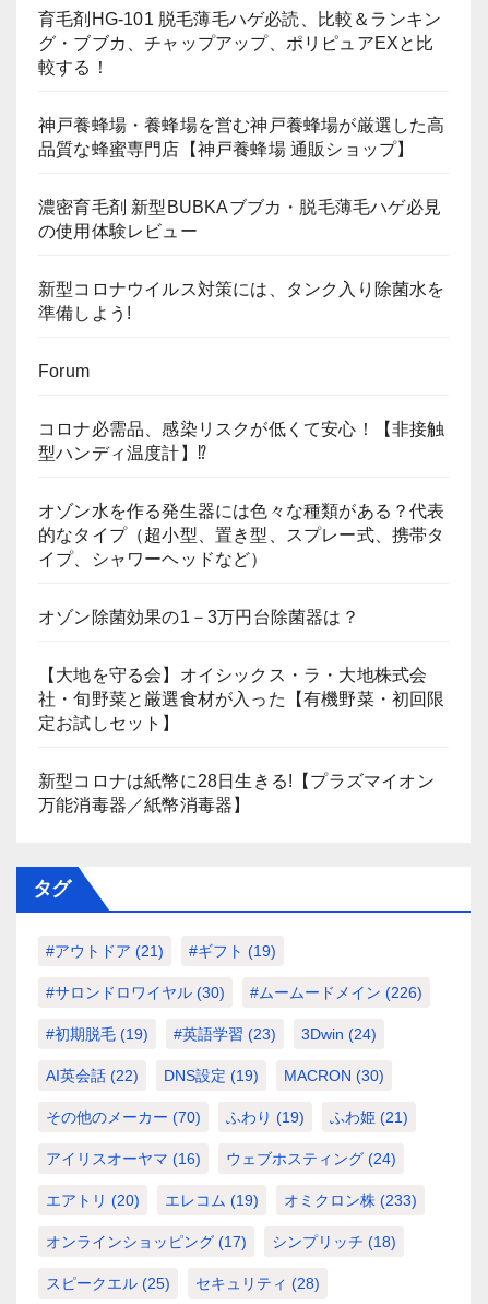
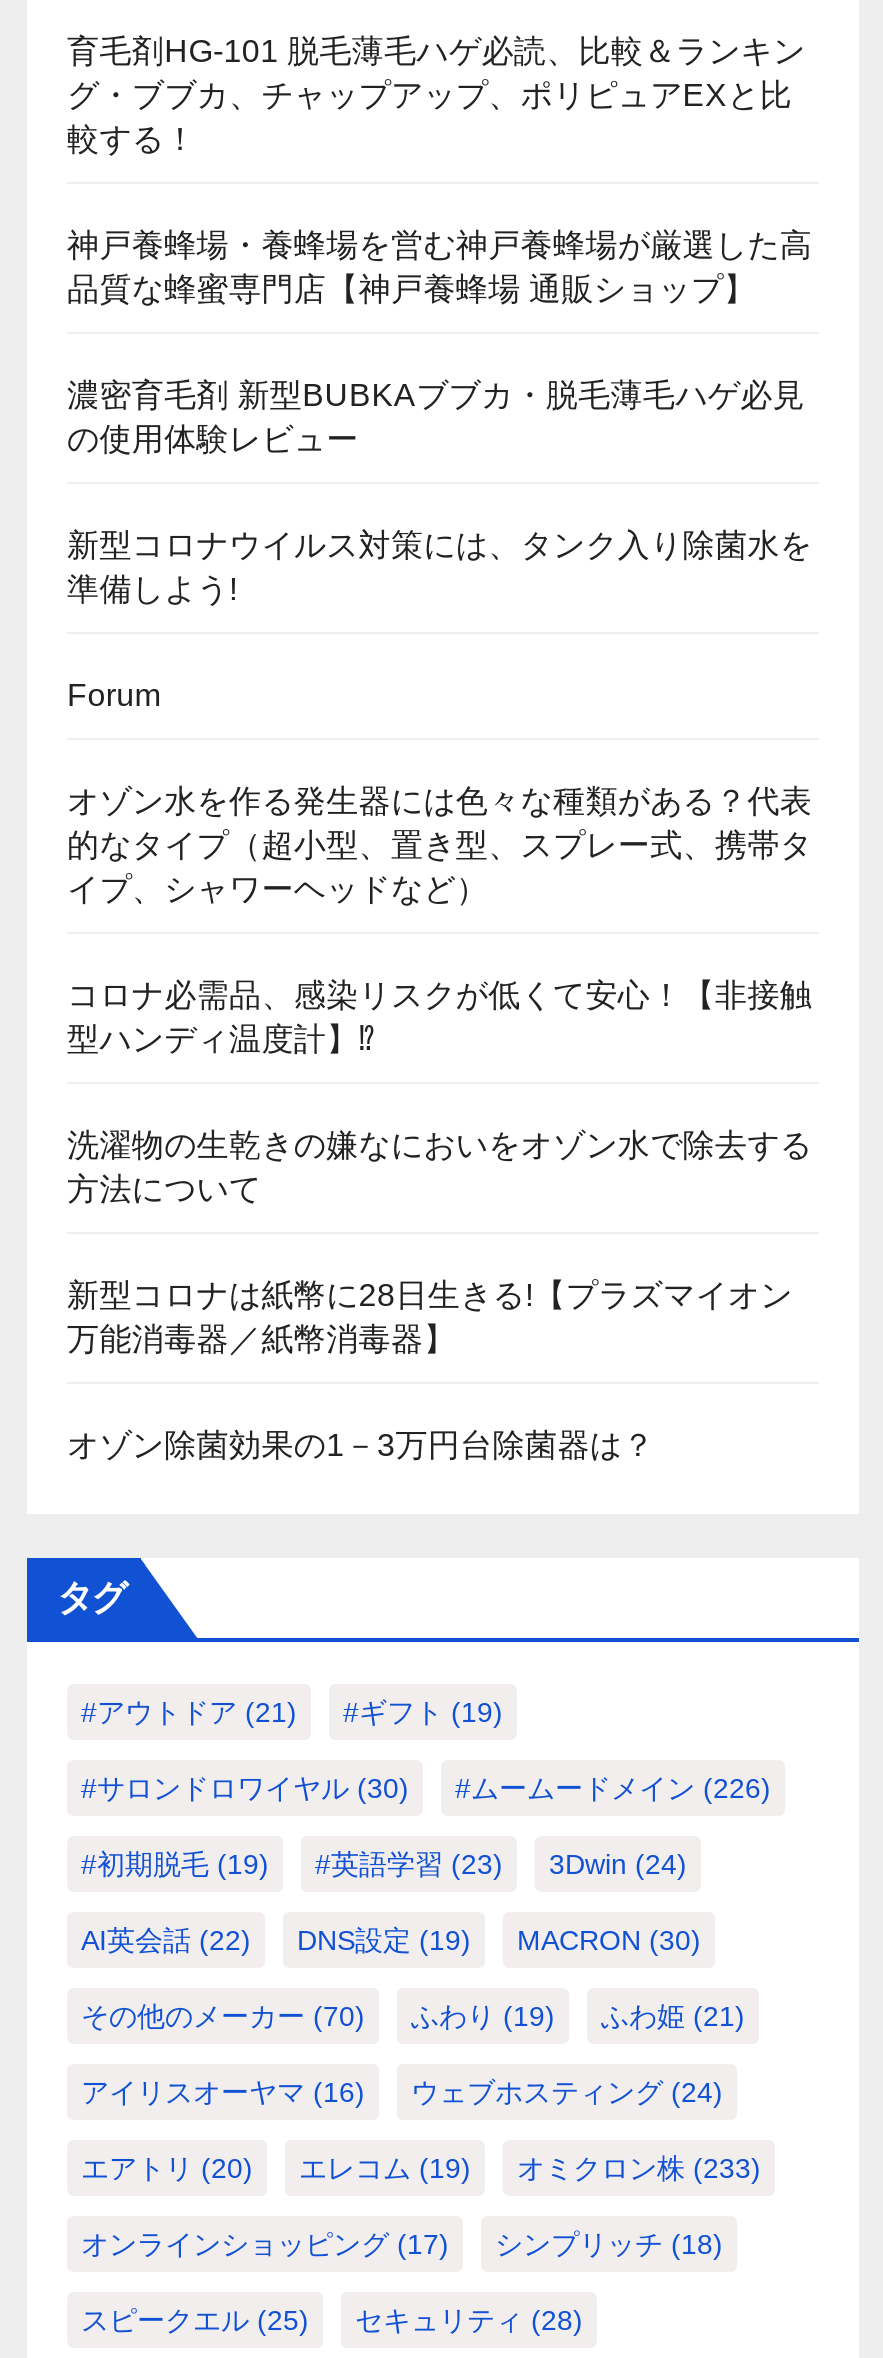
moved down: コロナ必需品、感染リスクが低くて安心！【非接触 | 型ハンディ温度計】⁉

moved up: オゾン水を作る発生器には色々な種類がある？代表 | 的なタイプ（超小型、置き型、スプレー式、携帯タ | イプ、シャワーヘッドなど）

moved down: オゾン除菌効果の1－3万円台除菌器は？

- 【大地を守る会】オイシックス・ラ・大地株式会
- 社・旬野菜と厳選食材が入った【有機野菜・初回限
- 定お試しセット】
+ 洗濯物の生乾きの嫌なにおいをオゾン水で除去する
+ 方法について

moved up: 新型コロナは紙幣に28日生きる!【プラズマイオン | 万能消毒器／紙幣消毒器】
